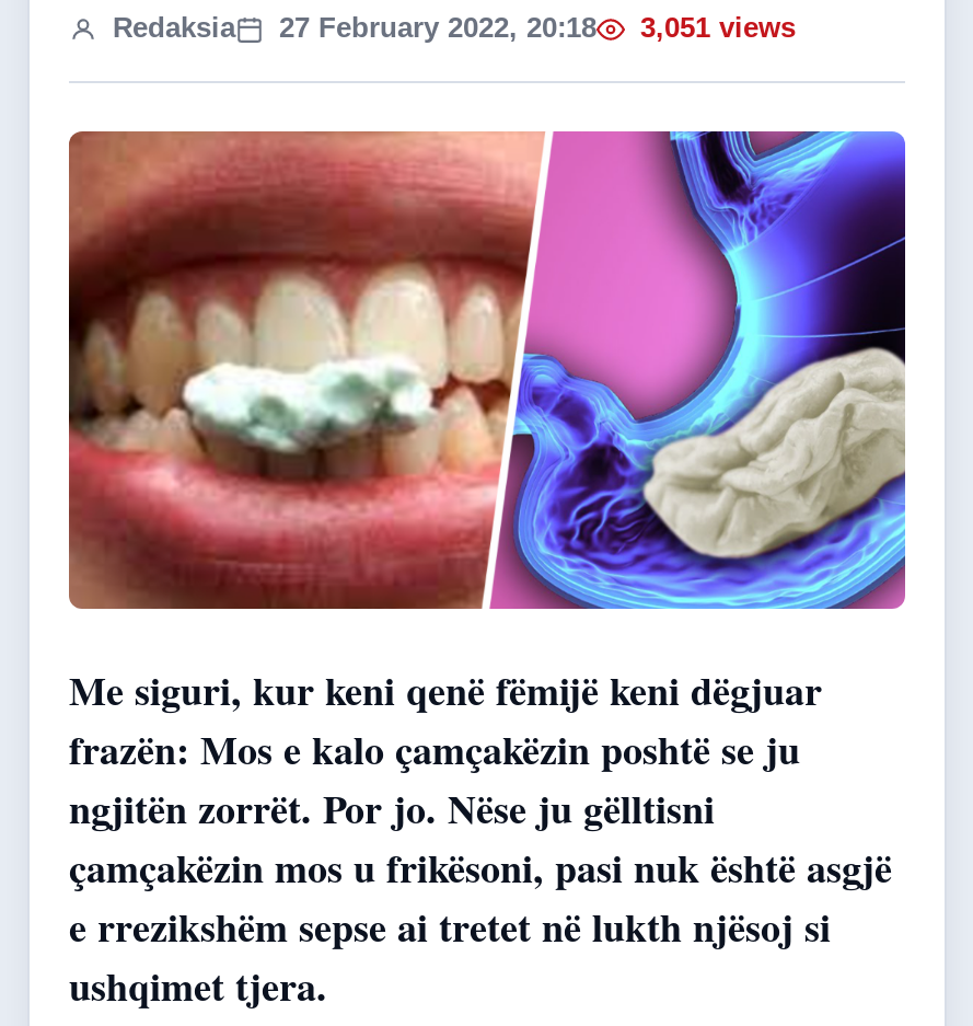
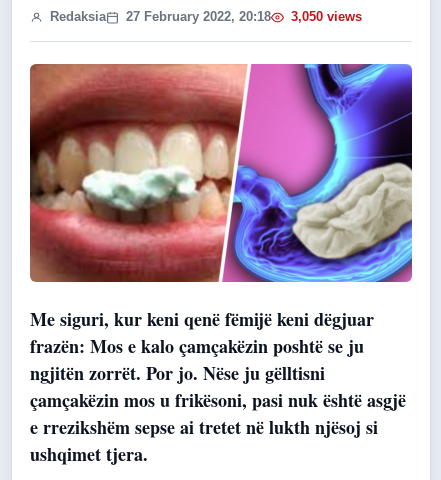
- Redaksia 27 February 2022, 20:18 3,051 views
+ Redaksia 27 February 2022, 20:18 3,050 views
